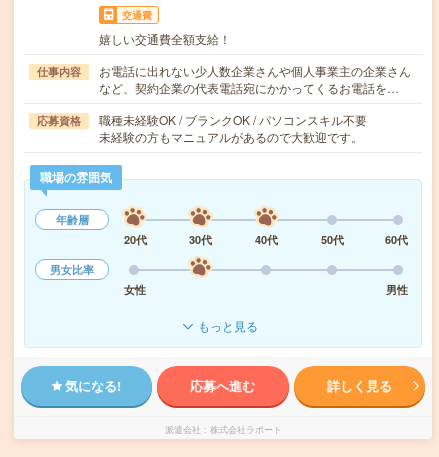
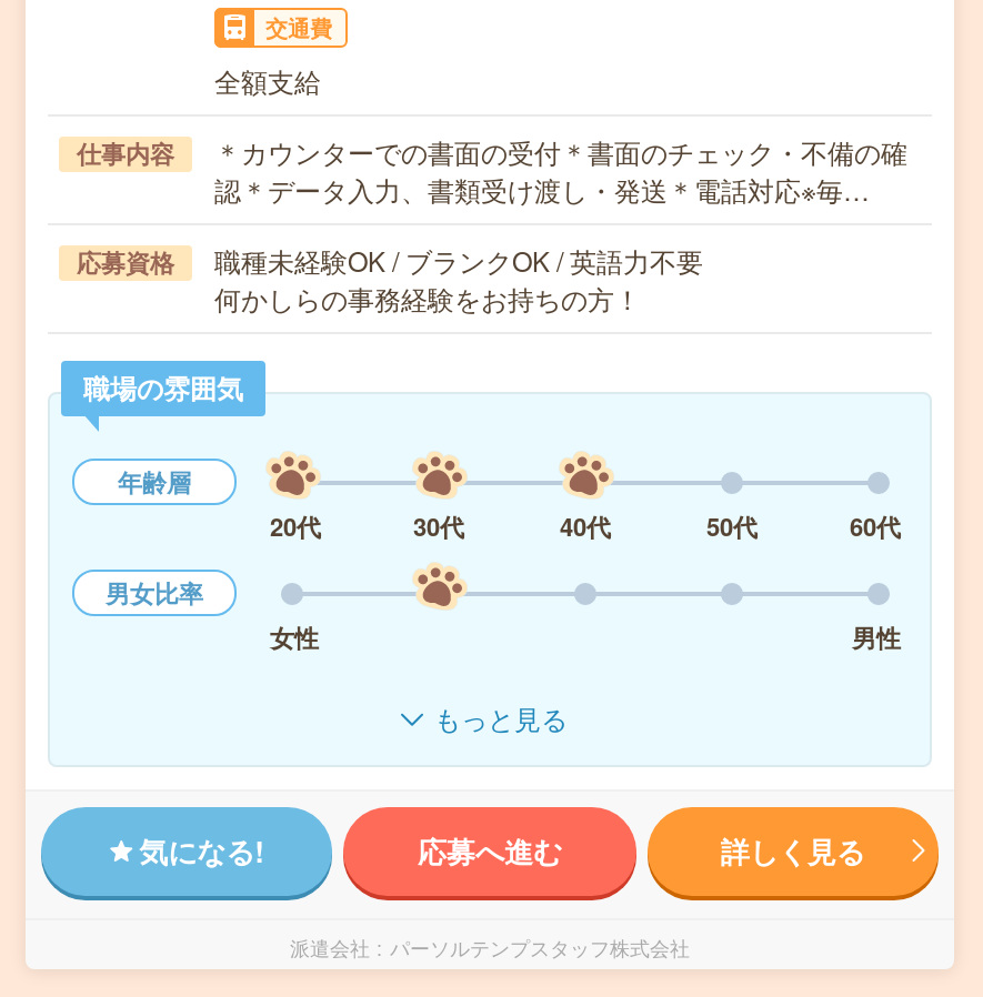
- 嬉しい交通費全額支給！
+ 全額支給

- お電話に出れない少人数企業さんや個人事業主の企業さん
- など、契約企業の代表電話宛にかかってくるお電話を…
+ ＊カウンターでの書面の受付＊書面のチェック・不備の確
+ 認＊データ入力、書類受け渡し・発送＊電話対応※毎…

- 職種未経験OK / ブランクOK / パソコンスキル不要
- 未経験の方もマニュアルがあるので大歓迎です。
+ 職種未経験OK / ブランクOK / 英語力不要
+ 何かしらの事務経験をお持ちの方！

- 株式会社ラポート
+ パーソルテンプスタッフ株式会社
